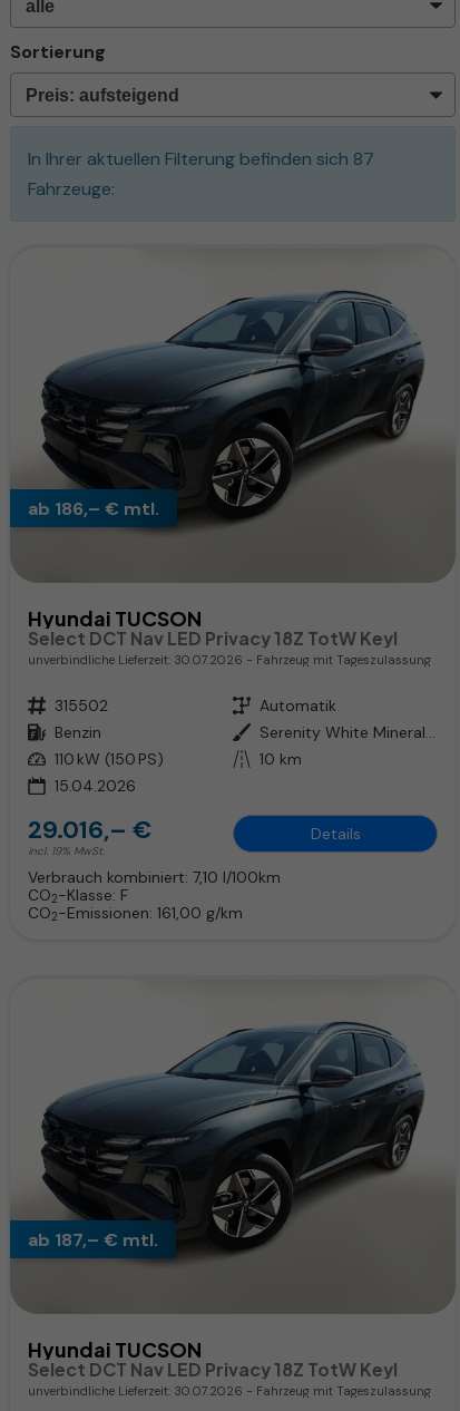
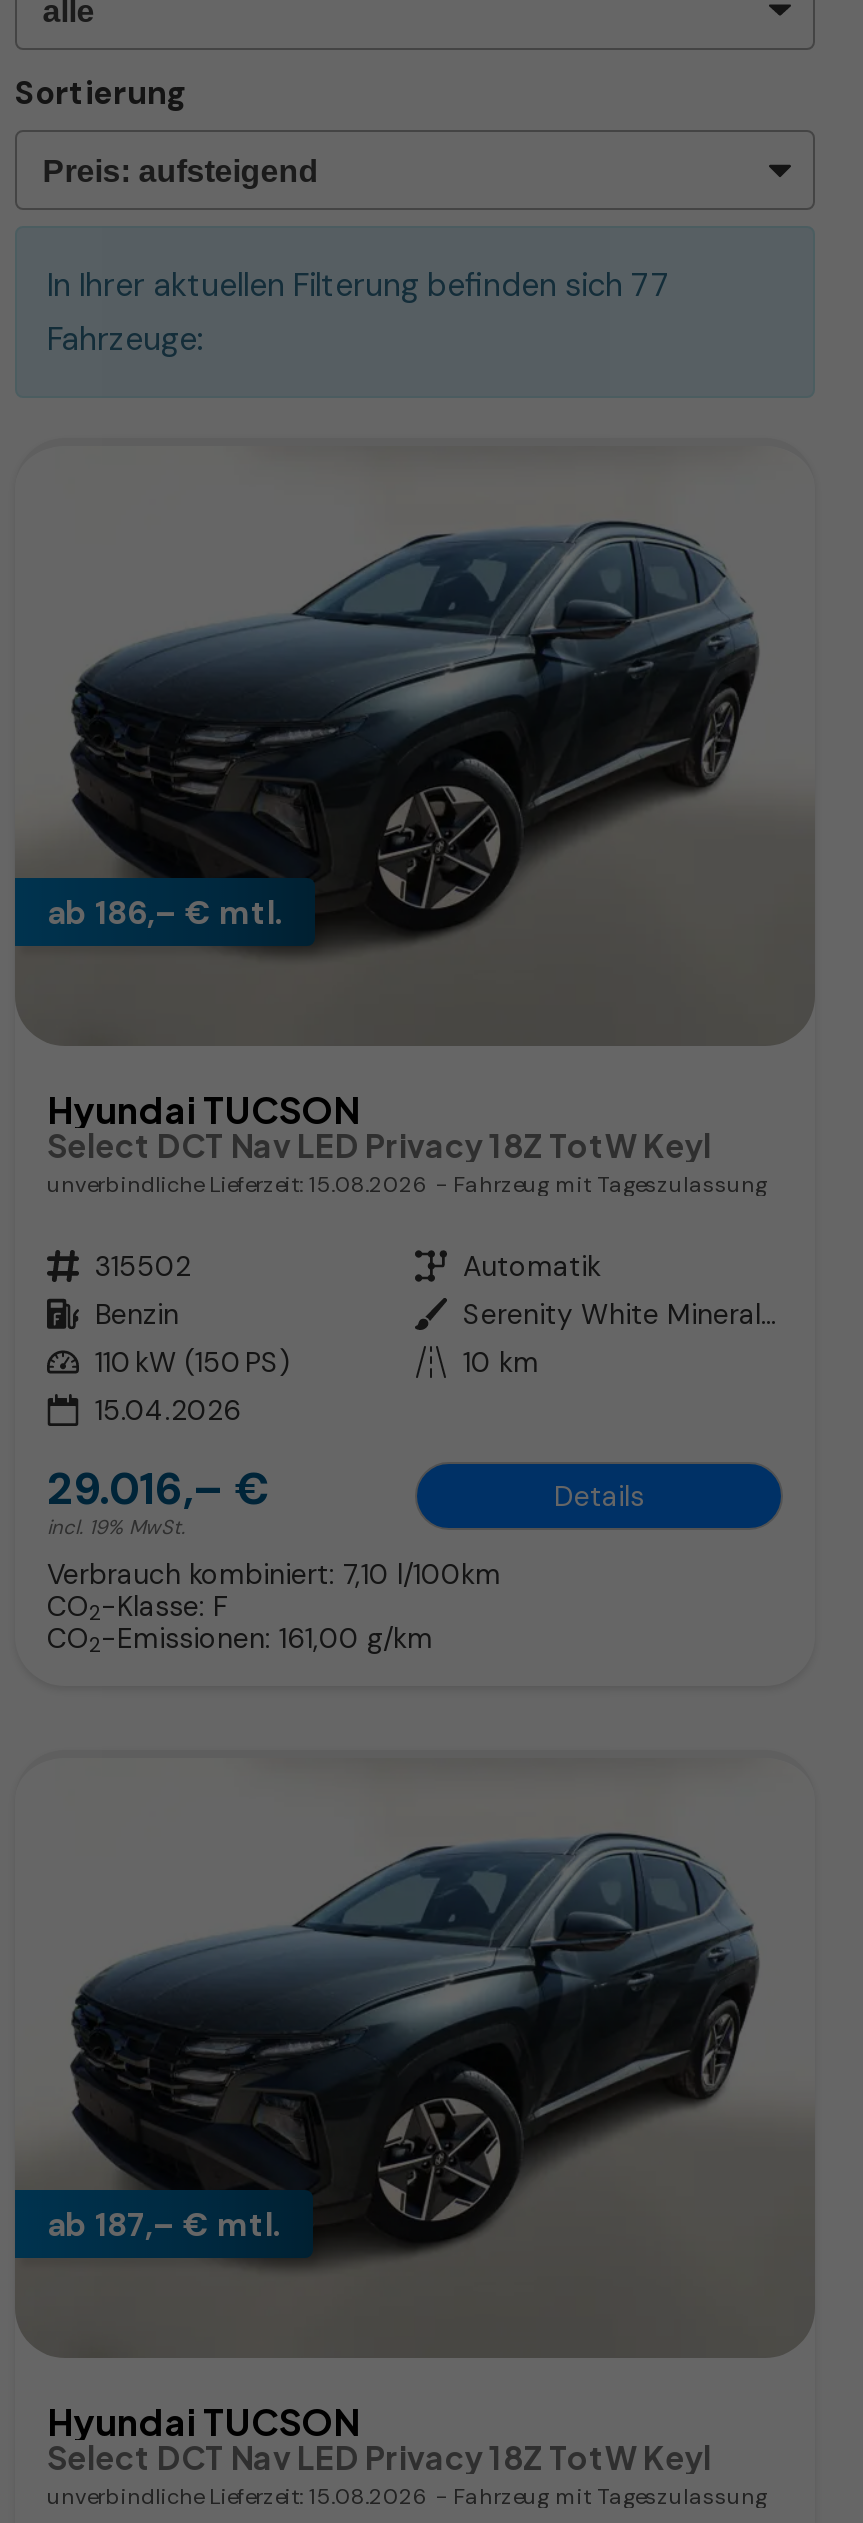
- In Ihrer aktuellen Filterung befinden sich 87
+ In Ihrer aktuellen Filterung befinden sich 77

- unverbindliche Lieferzeit: 30.07.2026
+ unverbindliche Lieferzeit: 15.08.2026

- unverbindliche Lieferzeit: 30.07.2026
+ unverbindliche Lieferzeit: 15.08.2026
